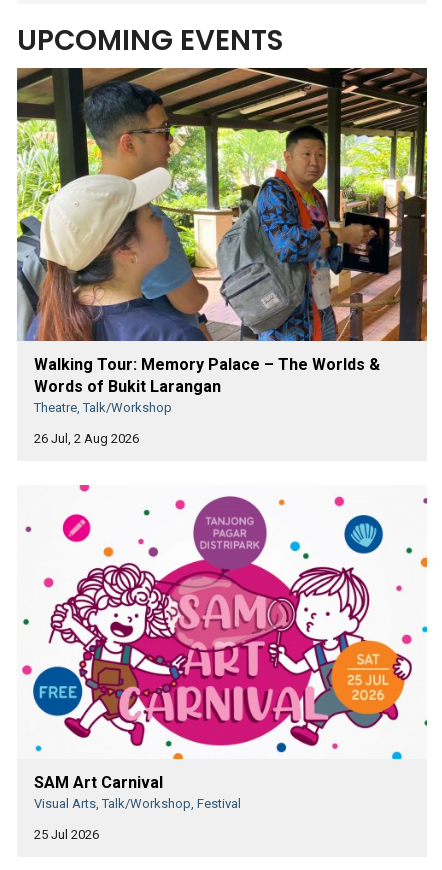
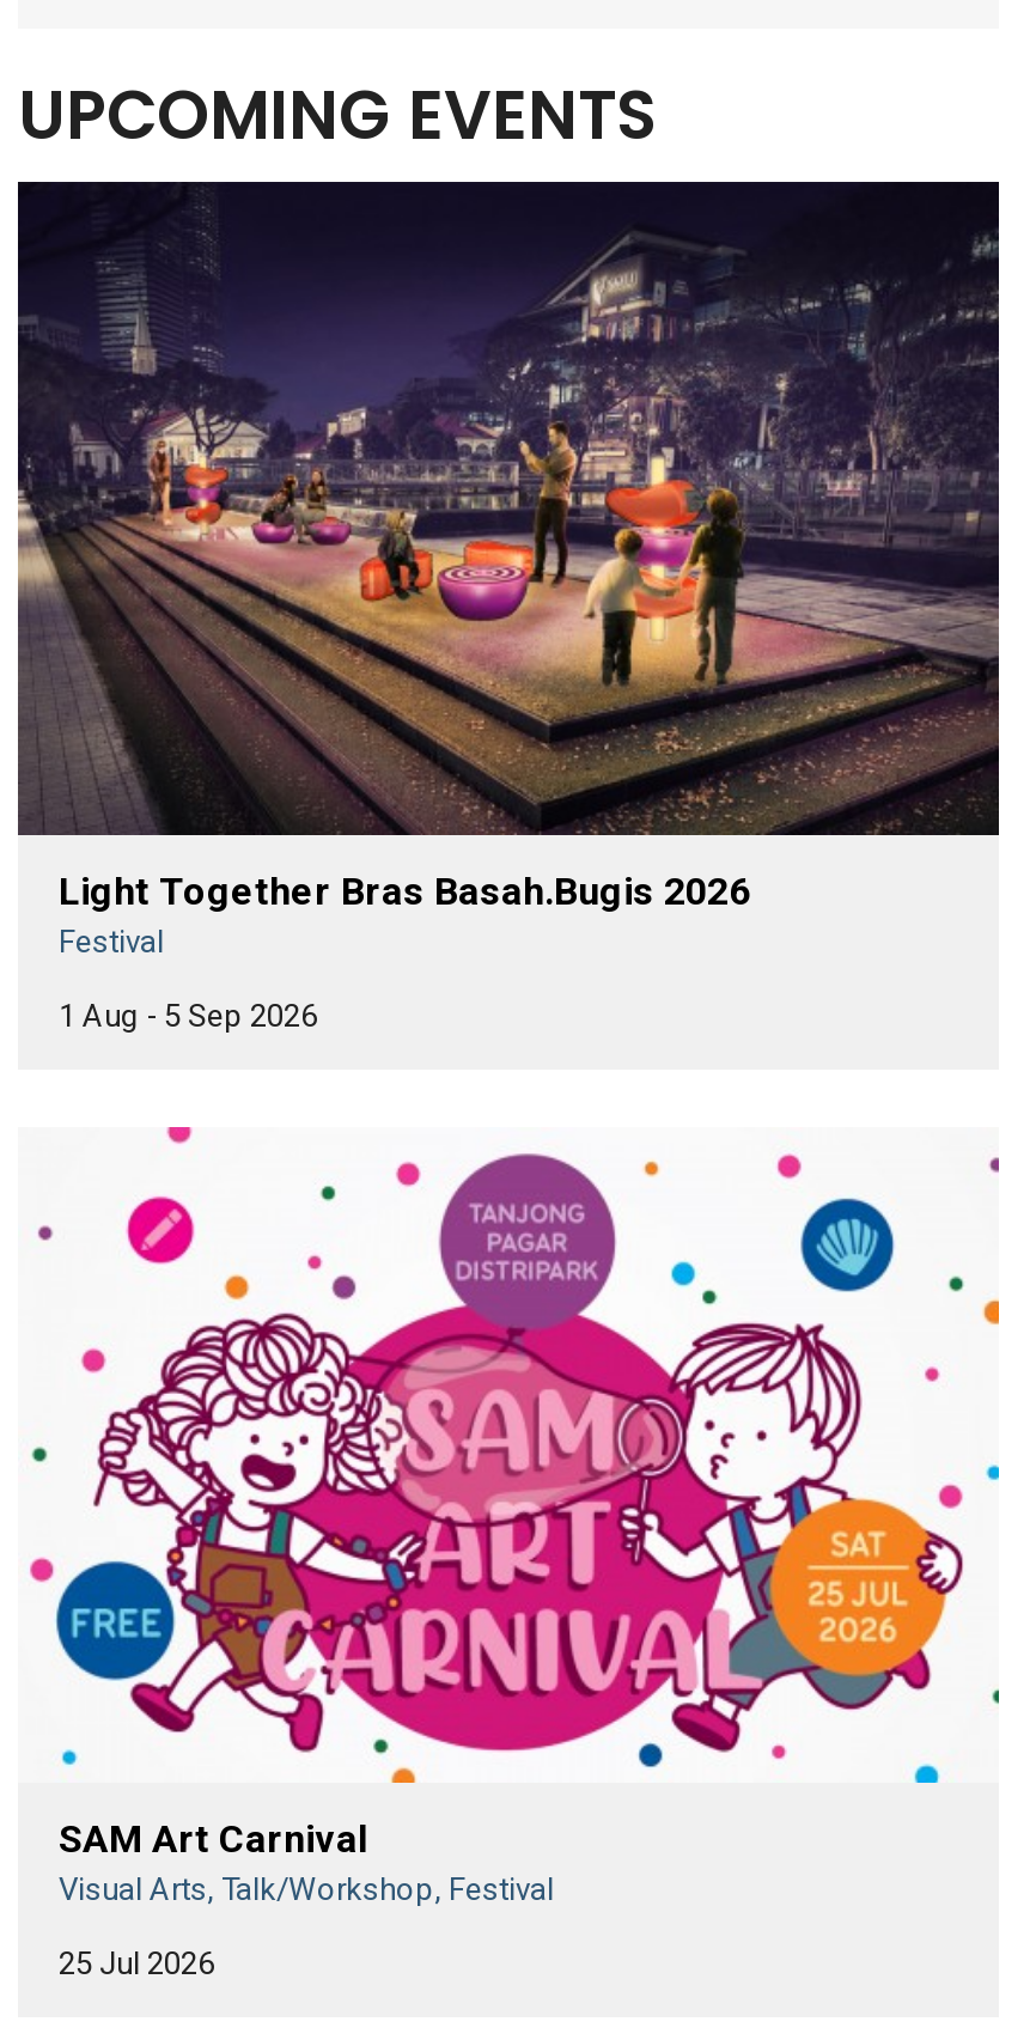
- [image]
- Walking Tour: Memory Palace – The Worlds &
- Words of Bukit Larangan
- Theatre, Talk/Workshop
+ [image]
+ Light Together Bras Basah.Bugis 2026
+ Festival

- 26 Jul, 2 Aug 2026
+ 1 Aug - 5 Sep 2026
